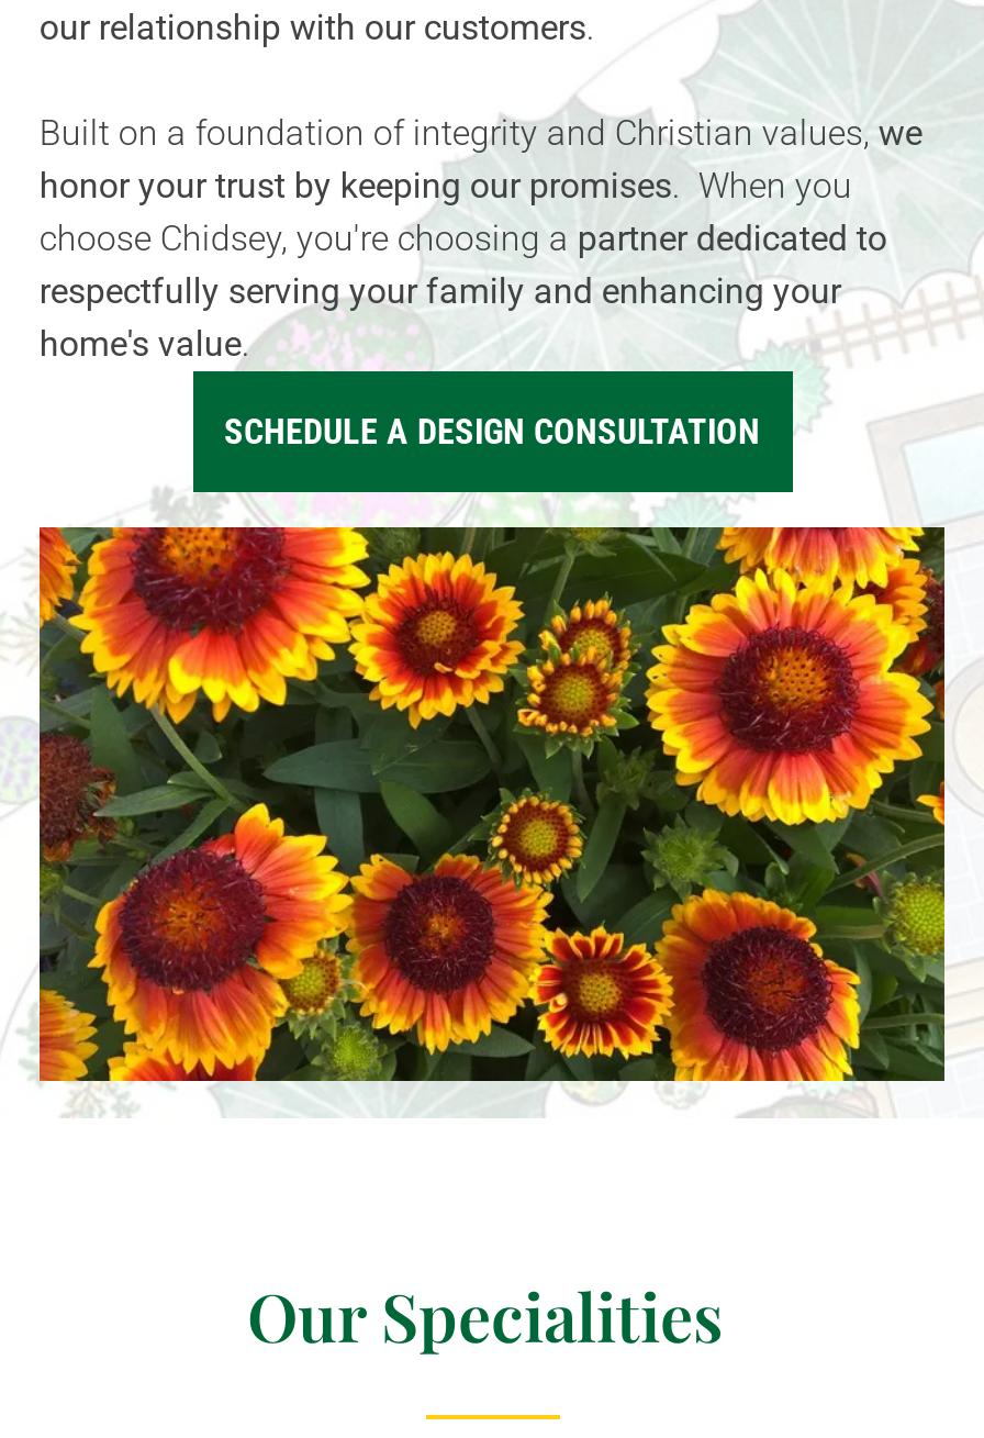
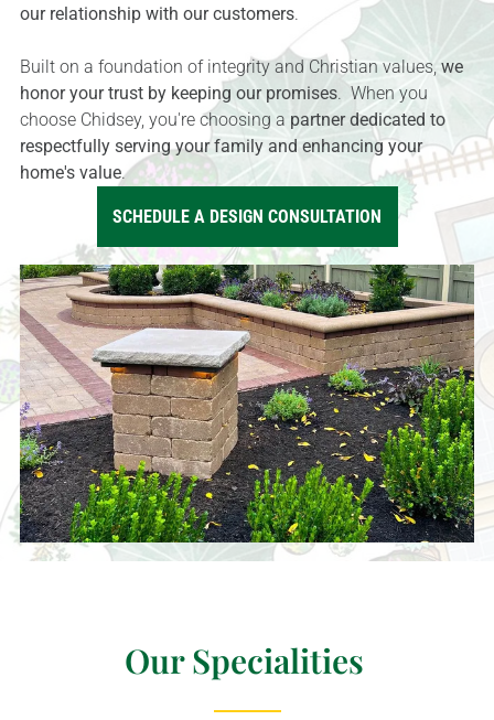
- [image]
+ [image]
